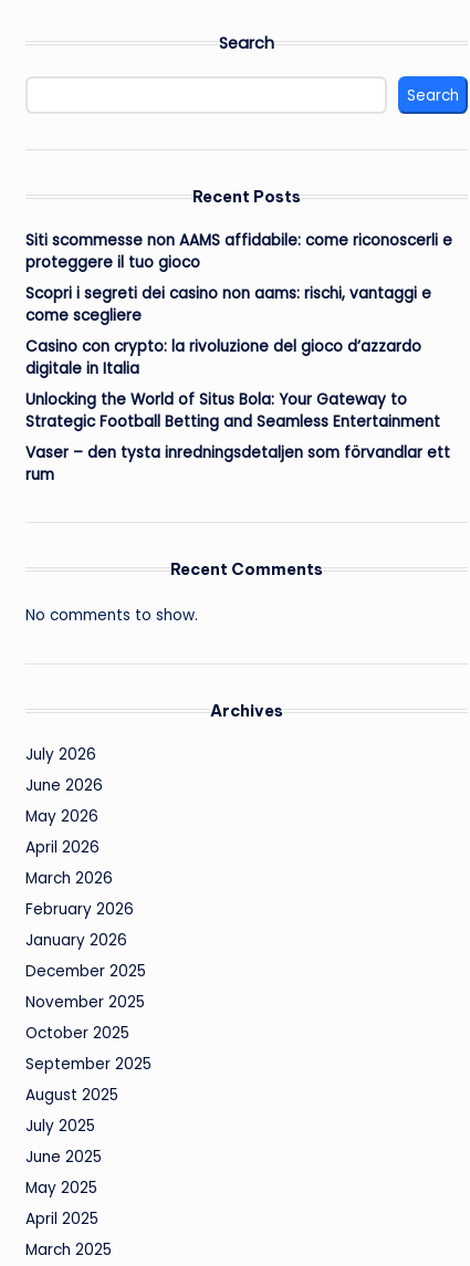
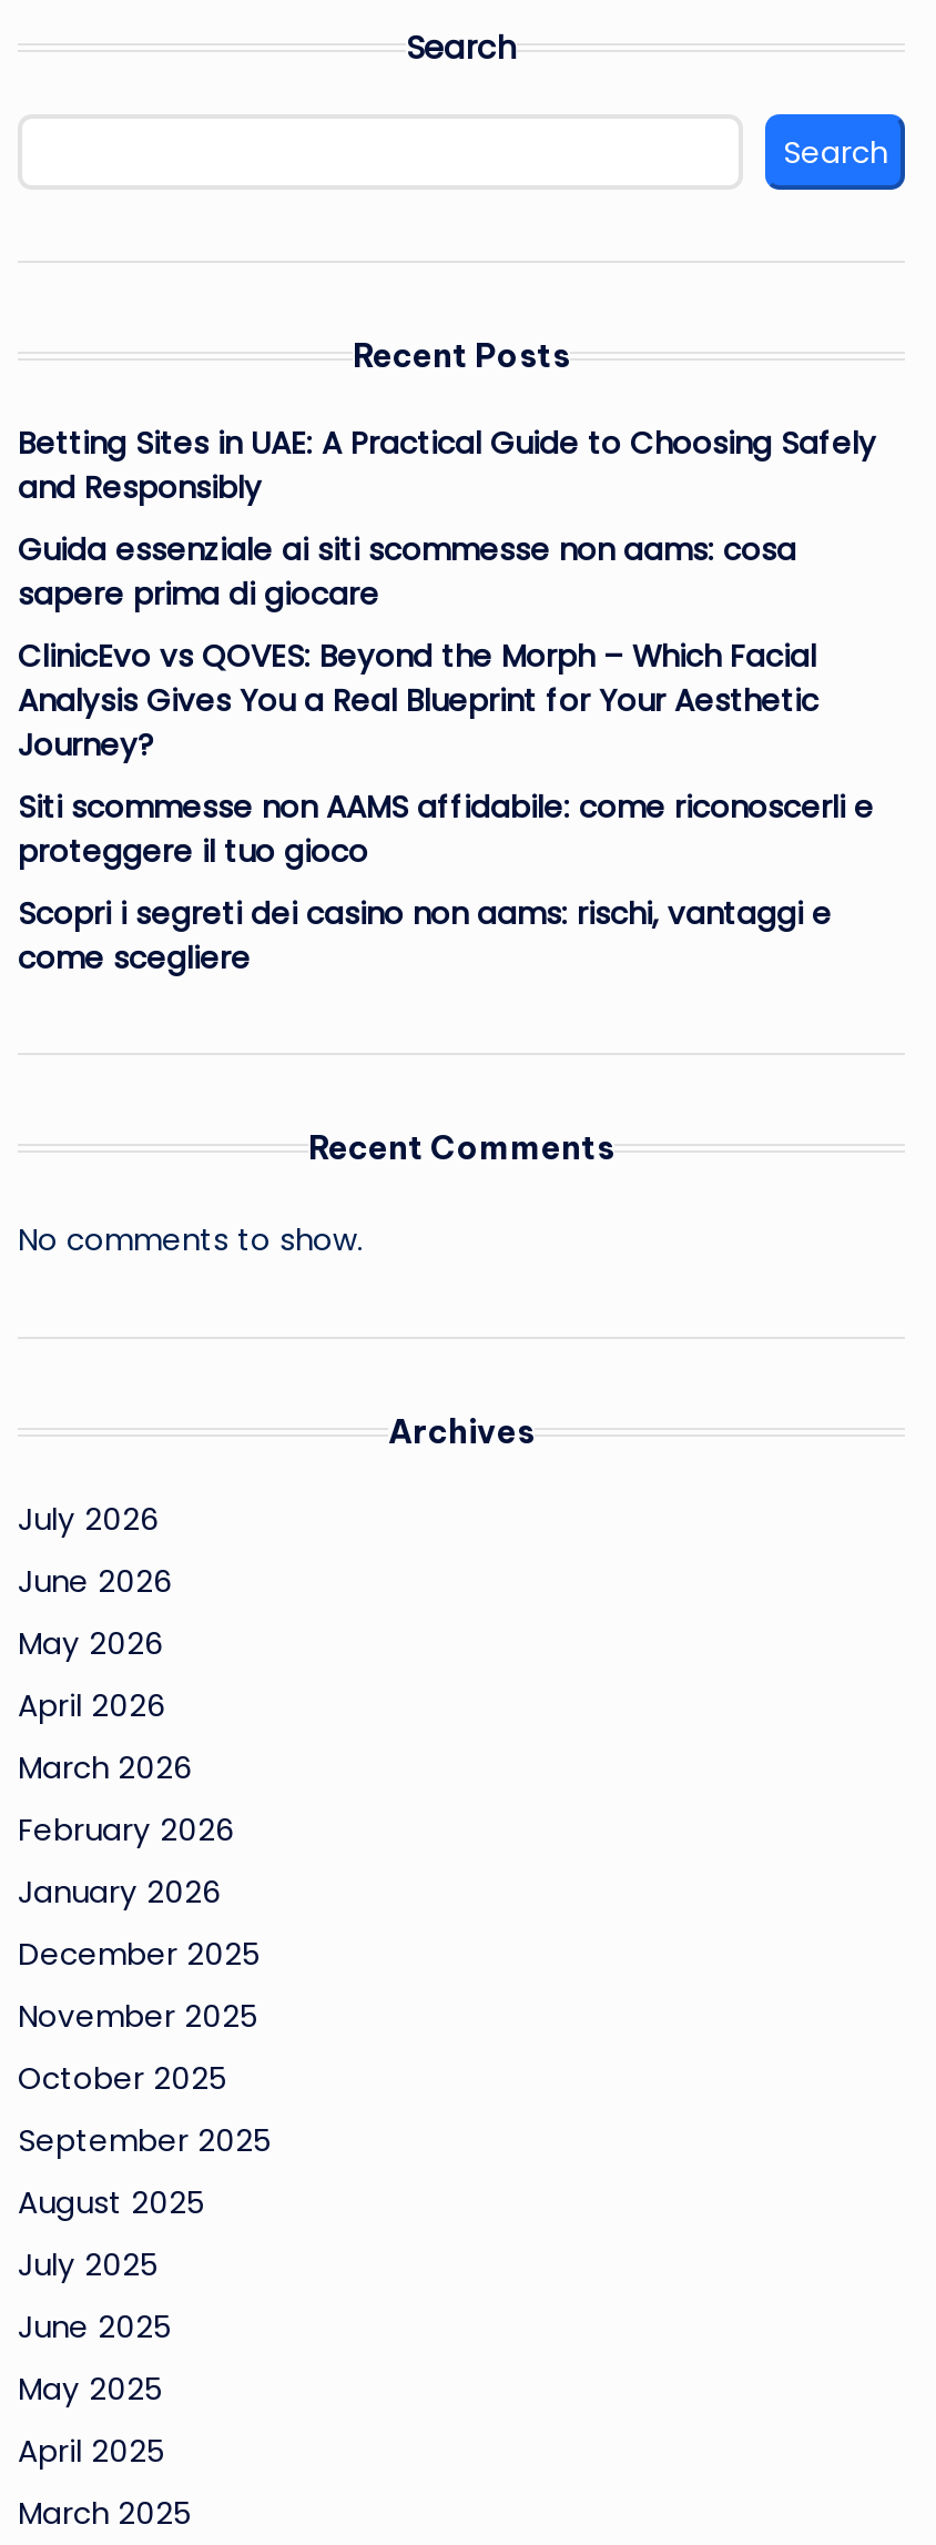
+ Betting Sites in UAE: A Practical Guide to Choosing Safely
+ and Responsibly
+ Guida essenziale ai siti scommesse non aams: cosa
+ sapere prima di giocare
+ ClinicEvo vs QOVES: Beyond the Morph – Which Facial
+ Analysis Gives You a Real Blueprint for Your Aesthetic
+ Journey?

moved down: Siti scommesse non AAMS affidabile: come riconoscerli e | proteggere il tuo gioco | Scopri i segreti dei casino non aams: rischi, vantaggi e | come scegliere

- Casino con crypto: la rivoluzione del gioco d’azzardo
- digitale in Italia
- Unlocking the World of Situs Bola: Your Gateway to
- Strategic Football Betting and Seamless Entertainment
- Vaser – den tysta inredningsdetaljen som förvandlar ett
- rum
